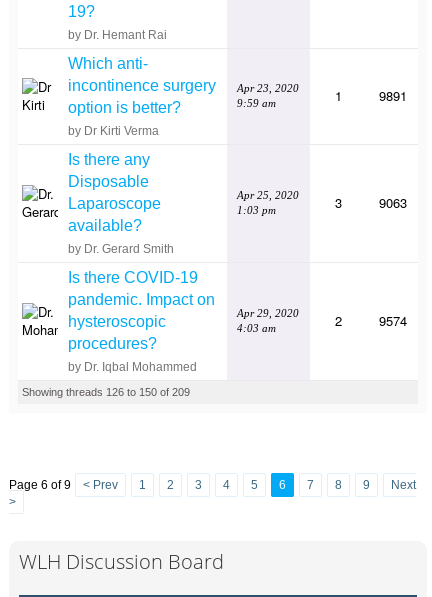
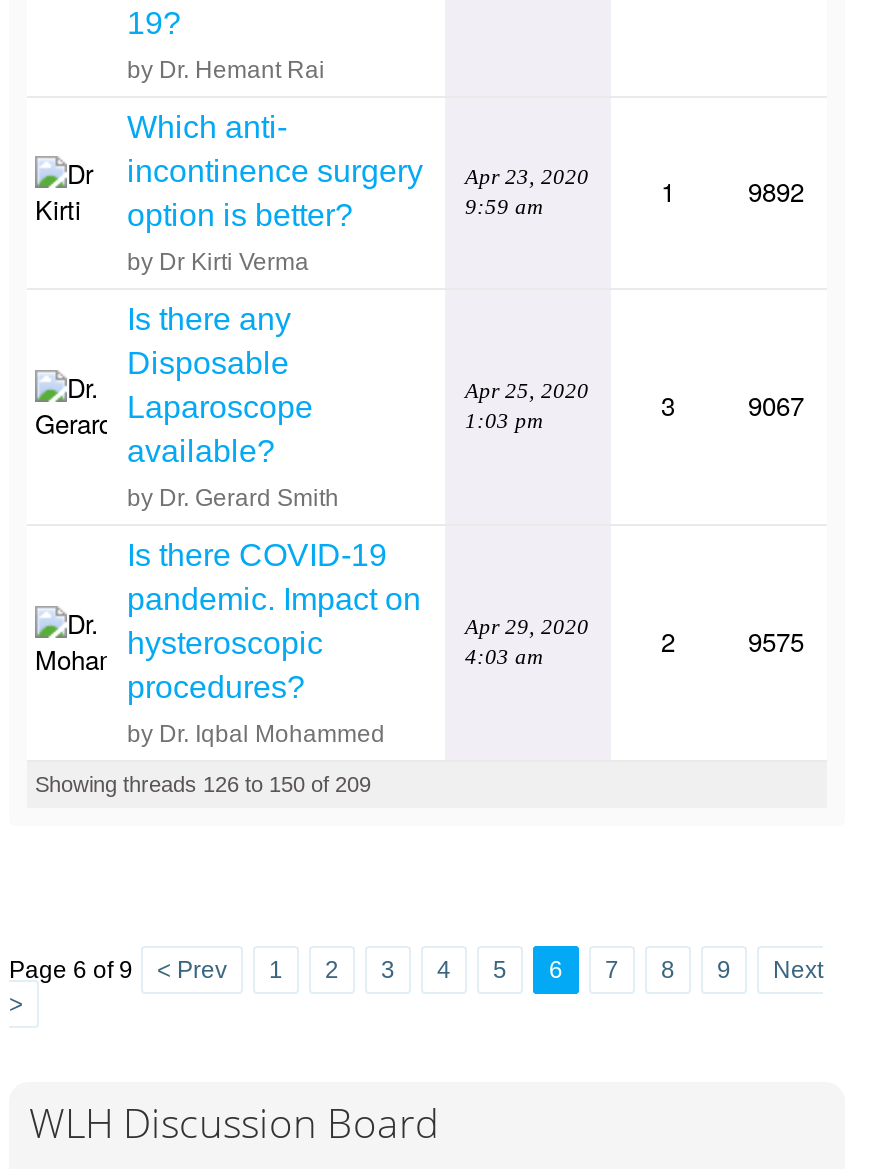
- 1 9891
+ 1 9892

- 3 9063
+ 3 9067

- 2 9574
+ 2 9575
